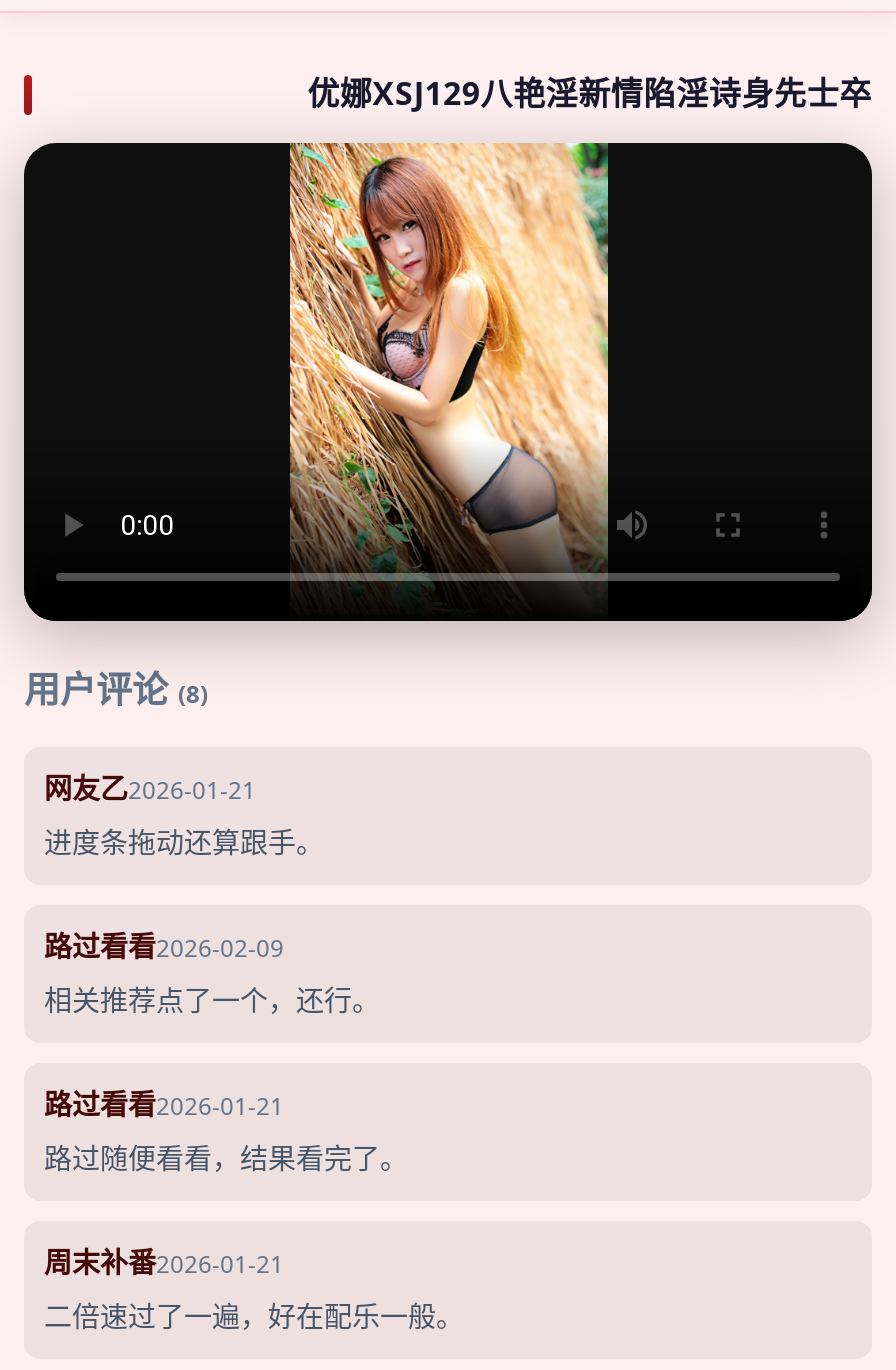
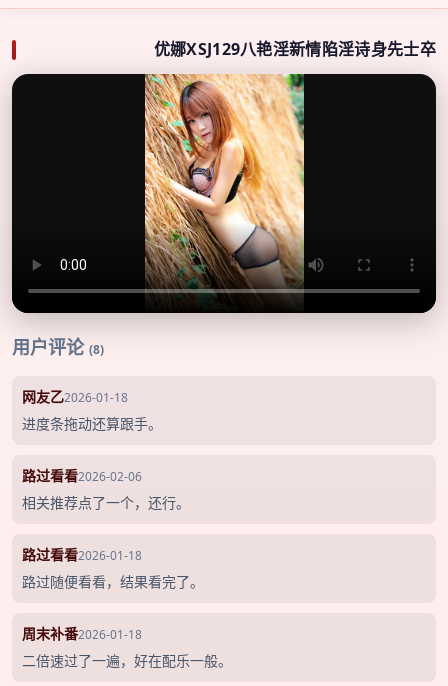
- 网友乙2026-01-21
+ 网友乙2026-01-18

- 路过看看2026-02-09
+ 路过看看2026-02-06

- 路过看看2026-01-21
+ 路过看看2026-01-18

- 周末补番2026-01-21
+ 周末补番2026-01-18
